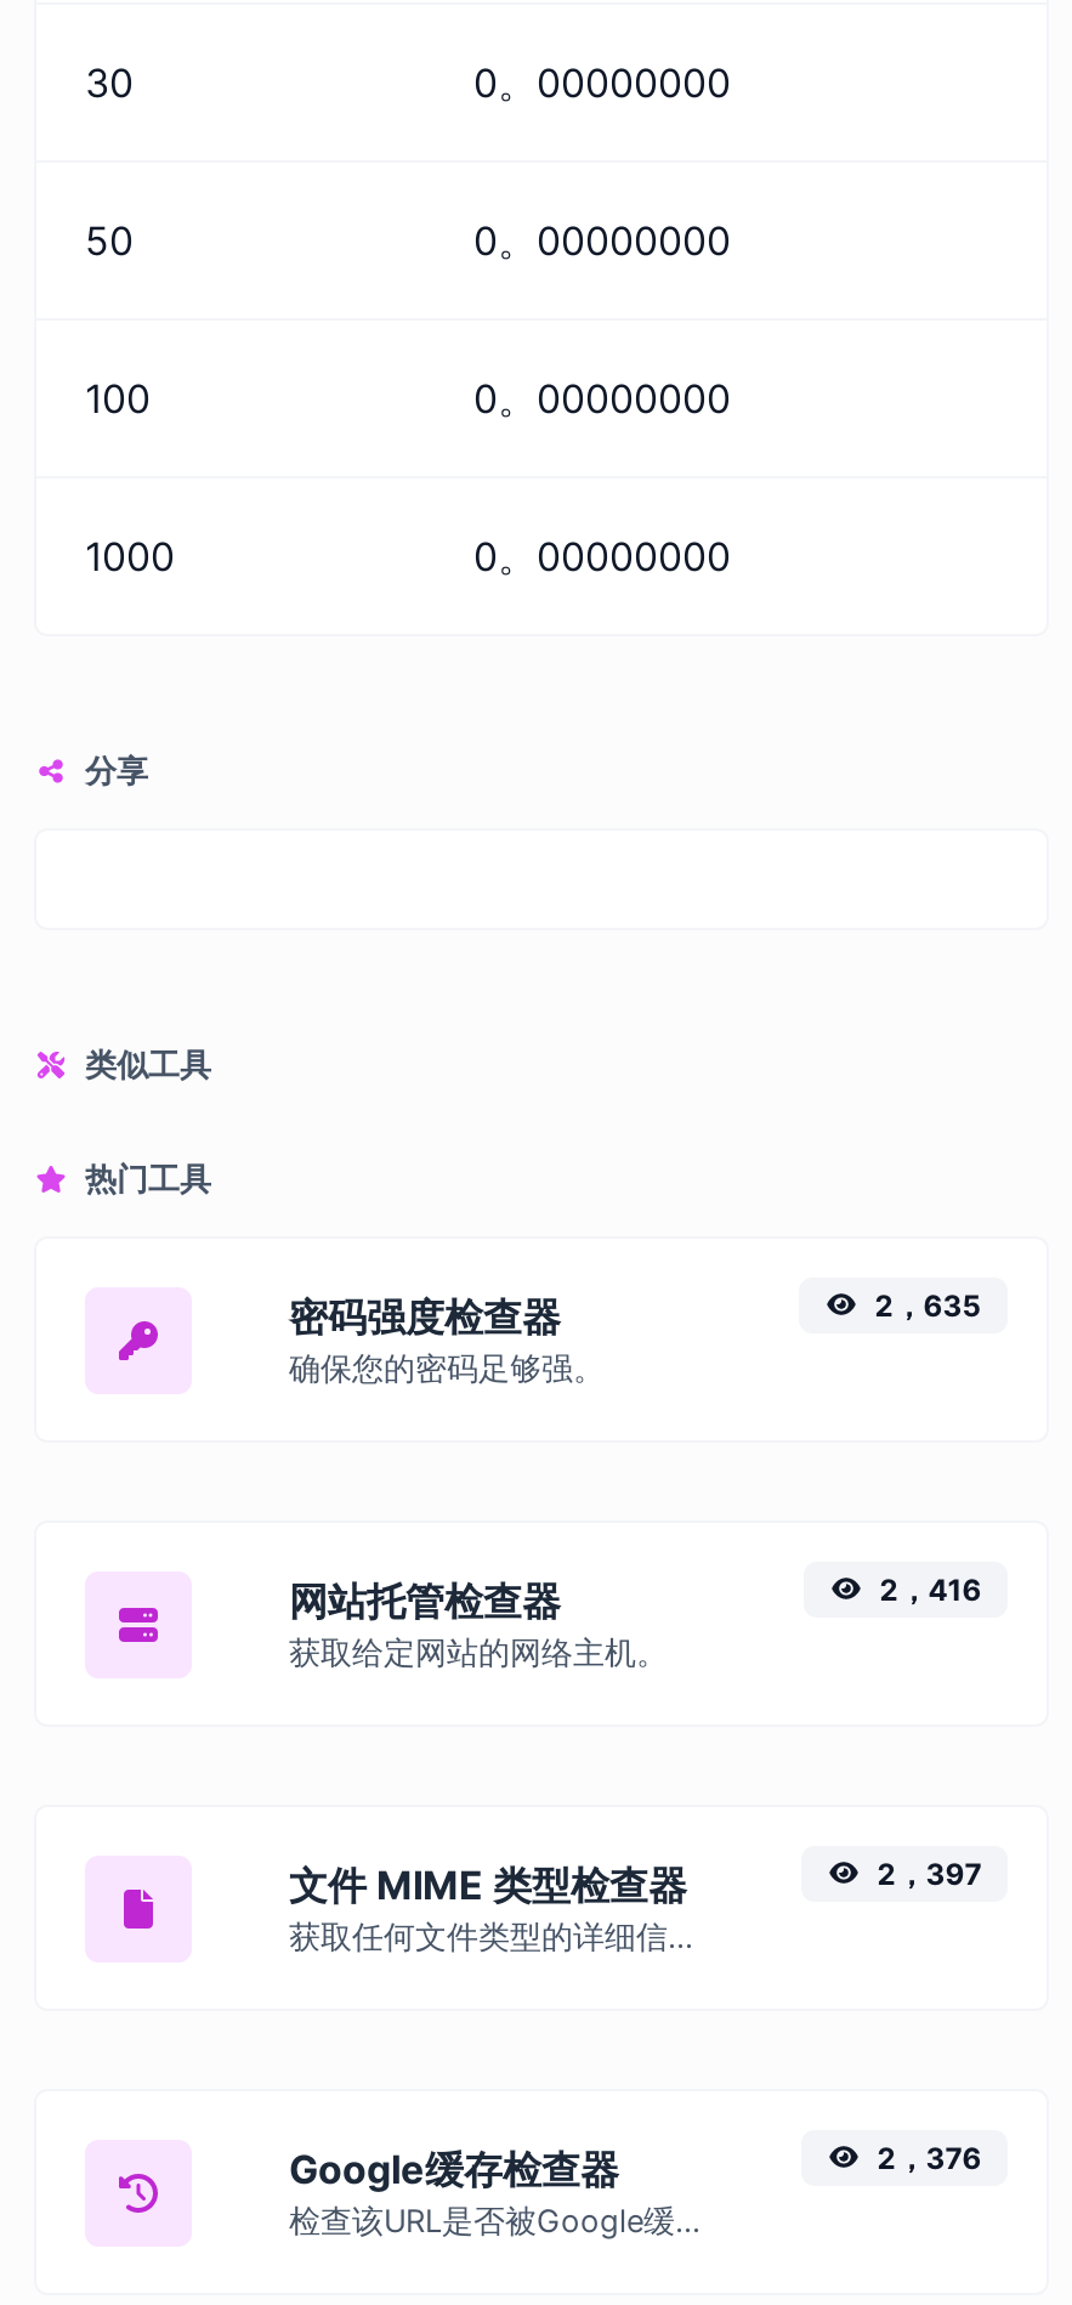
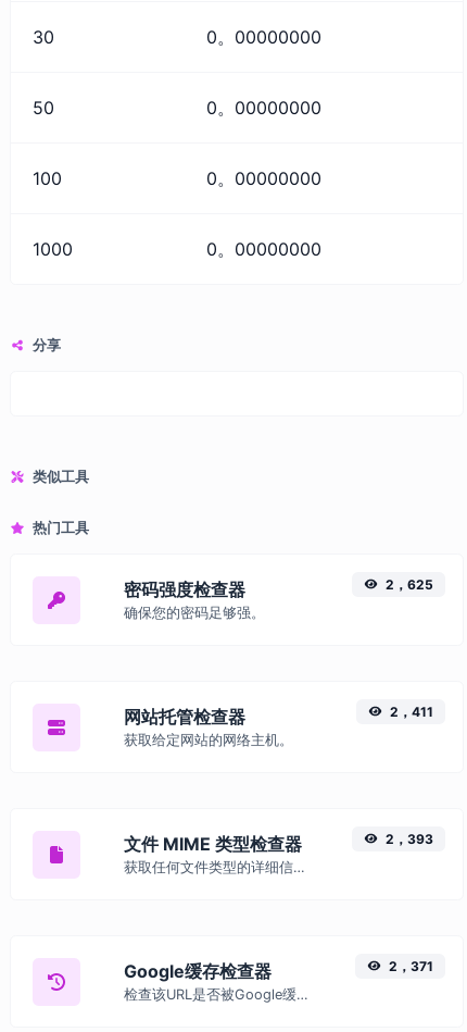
- 2，635
+ 2，625

- 2，416
+ 2，411

- 2，397
+ 2，393

- 2，376
+ 2，371
